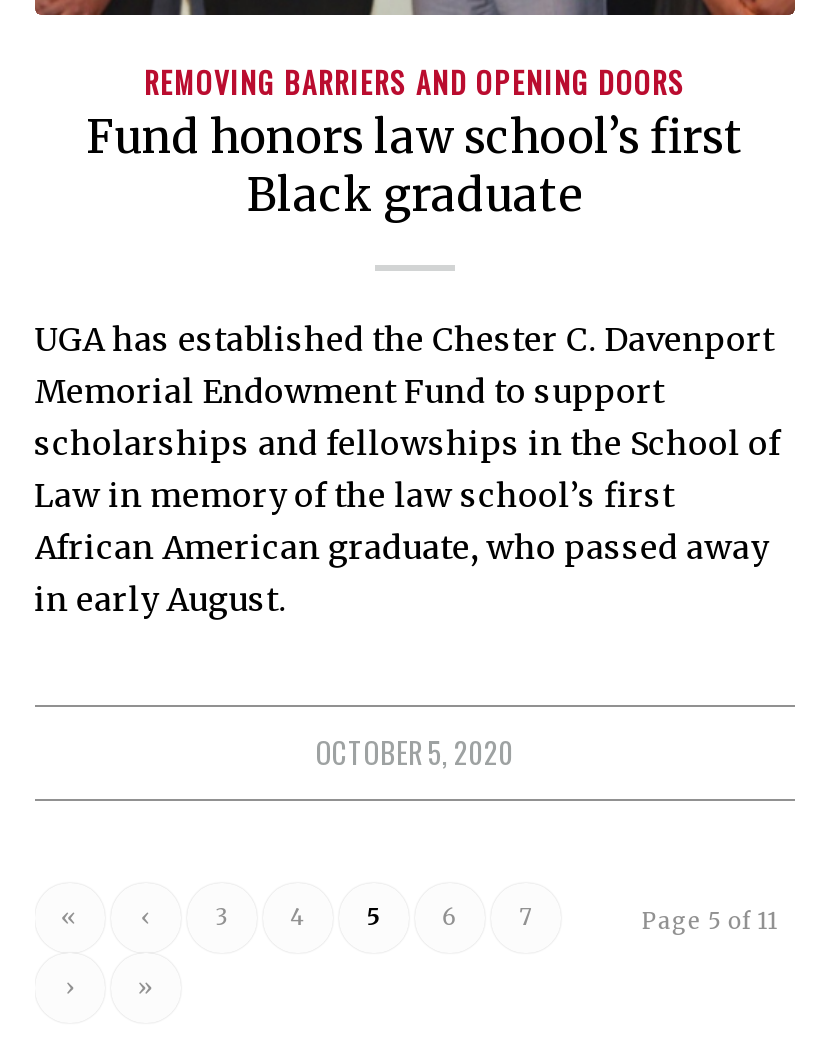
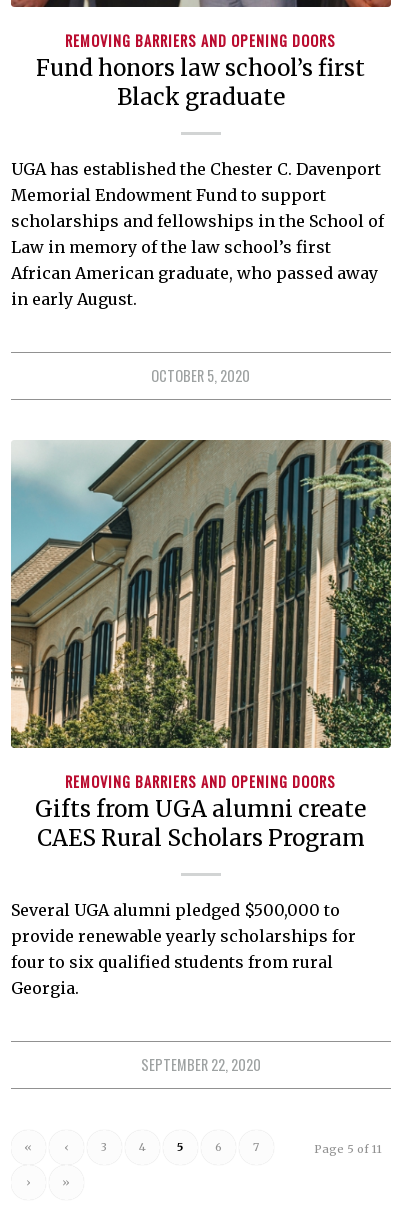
+ [image]
+ REMOVING BARRIERS AND OPENING DOORS
+ Gifts from UGA alumni create
+ CAES Rural Scholars Program
+ Several UGA alumni pledged $500,000 to
+ provide renewable yearly scholarships for
+ four to six qualified students from rural
+ Georgia.

+ SEPTEMBER 22, 2020
